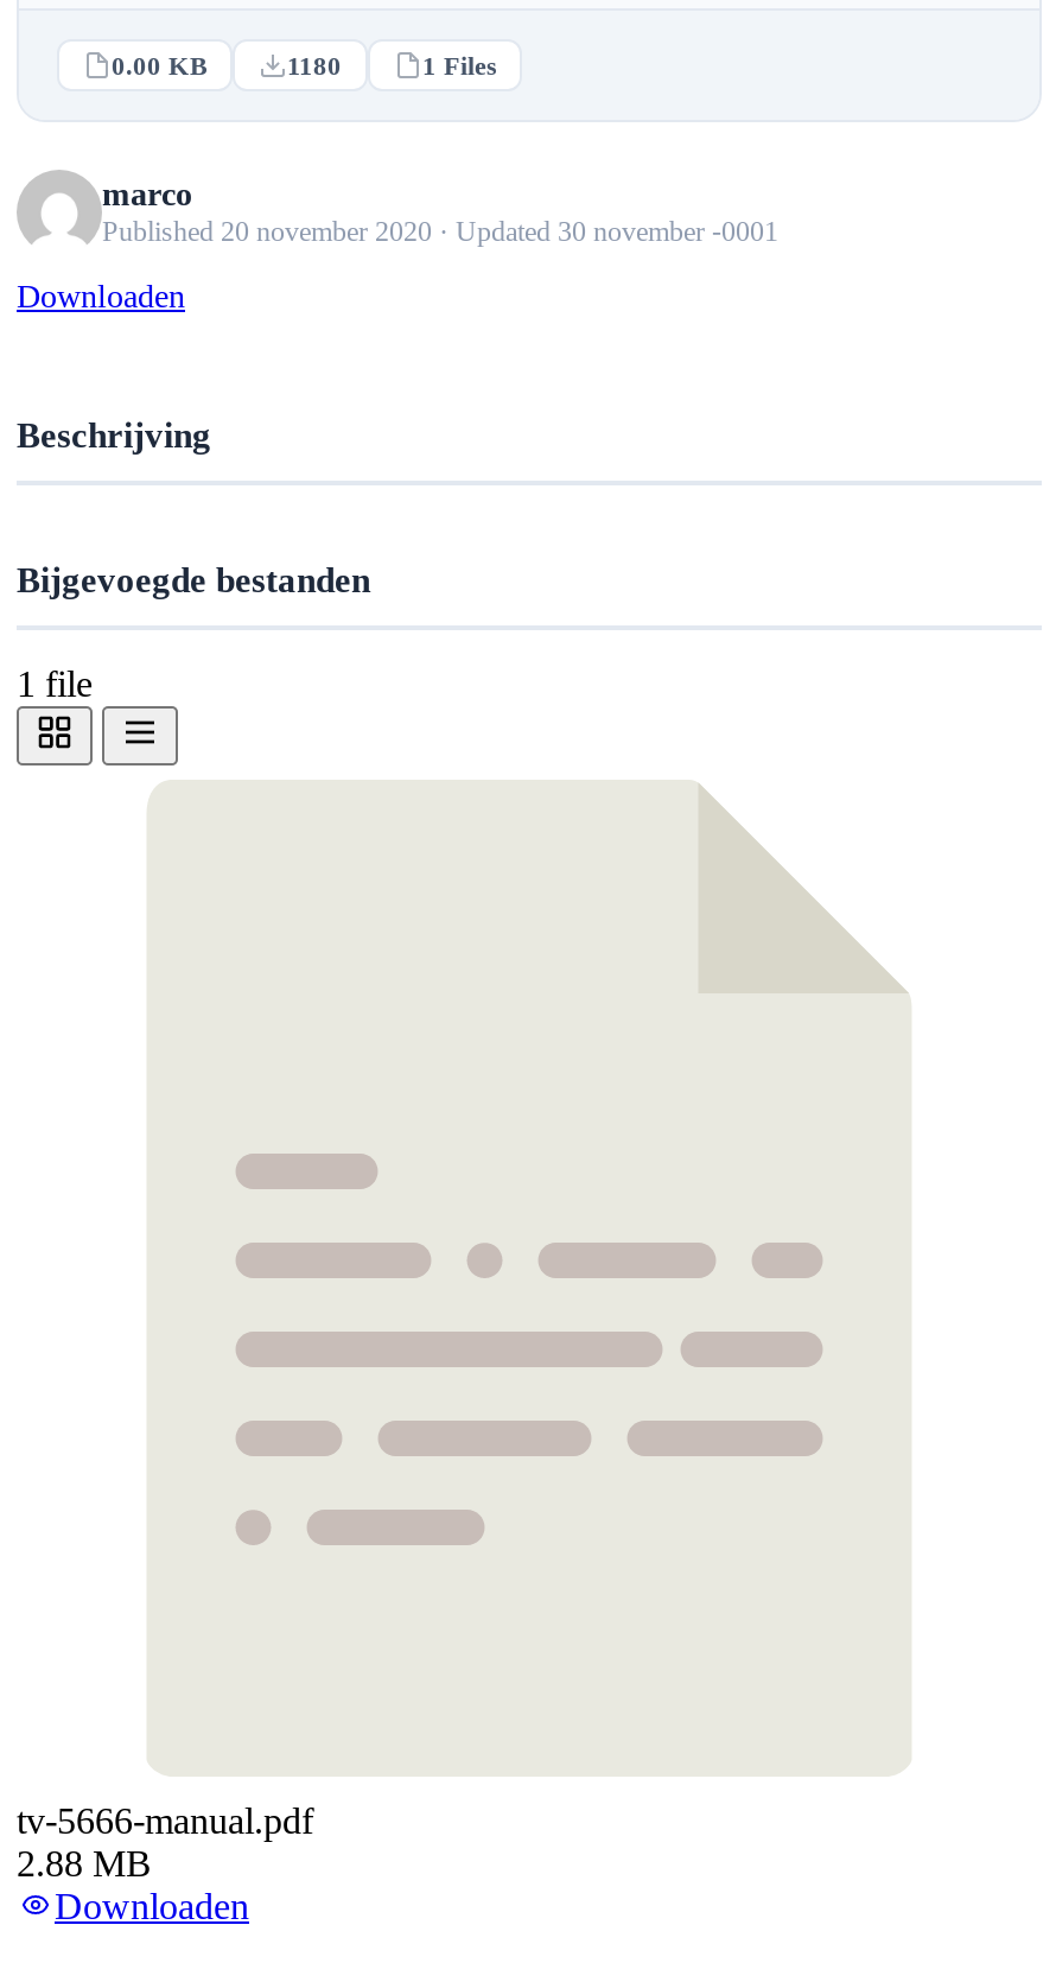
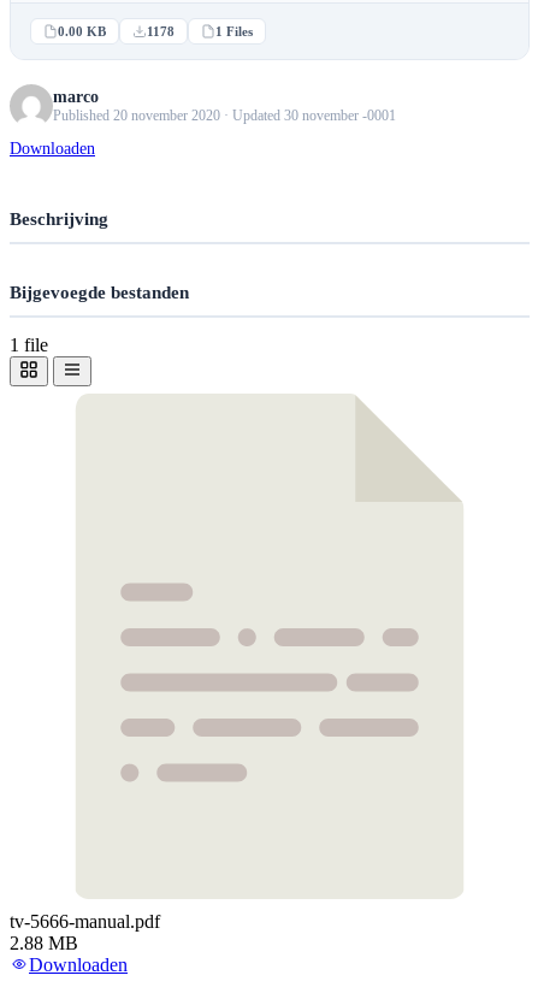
- 1180
+ 1178
